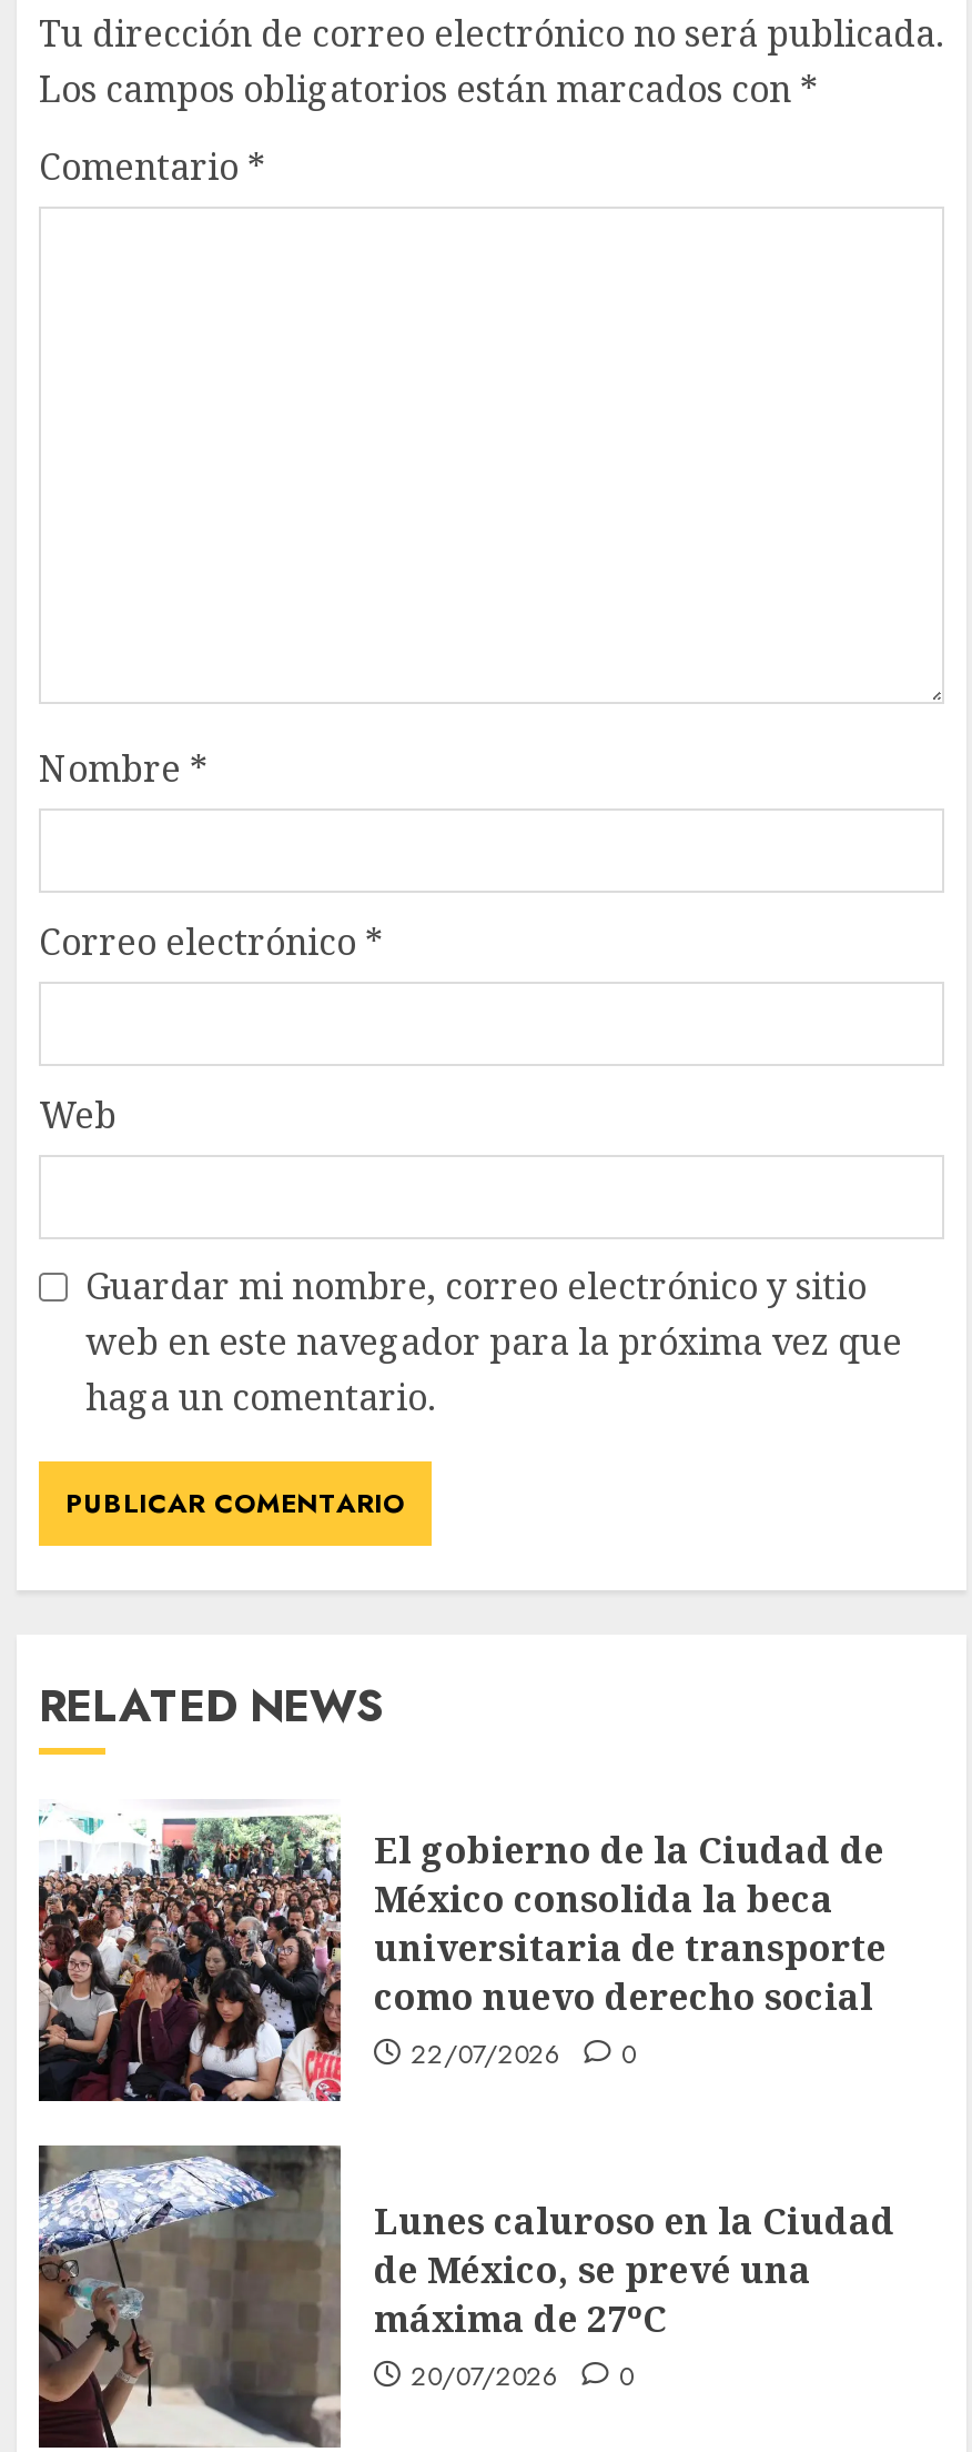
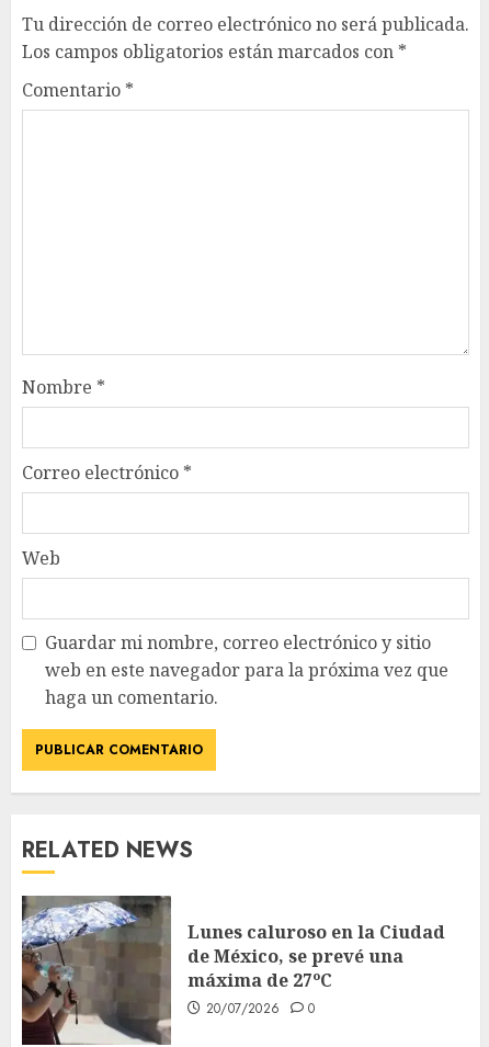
- [image]
- El gobierno de la Ciudad de
- México consolida la beca
- universitaria de transporte
- como nuevo derecho social
- 22/07/2026
- 0
